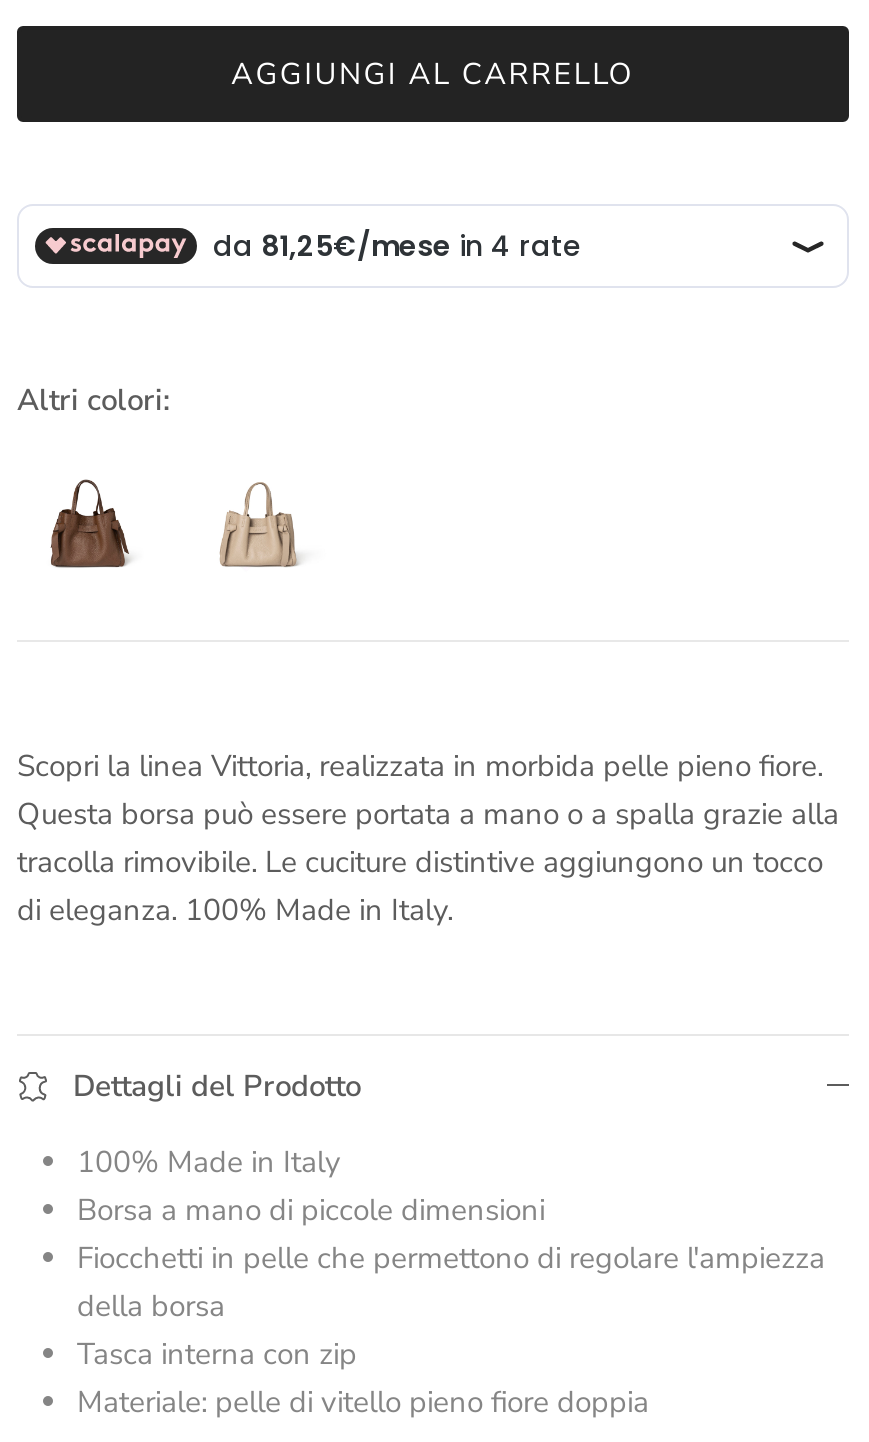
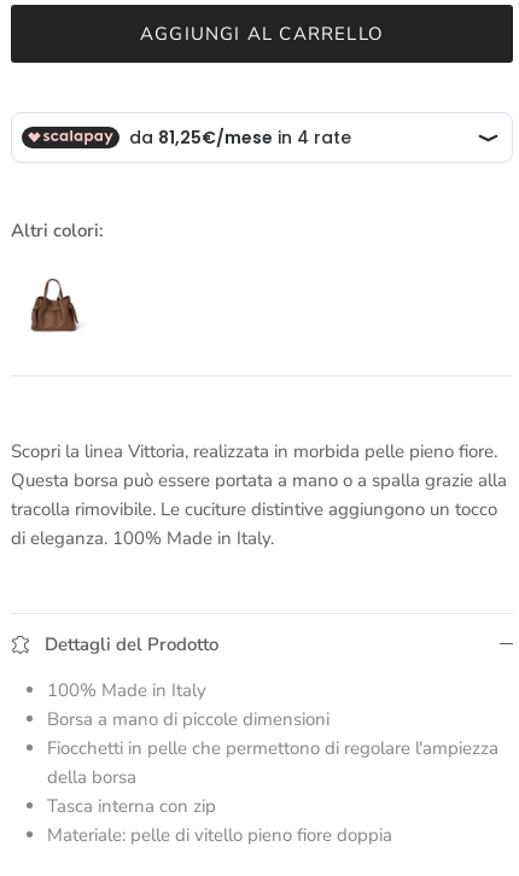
- [image]
